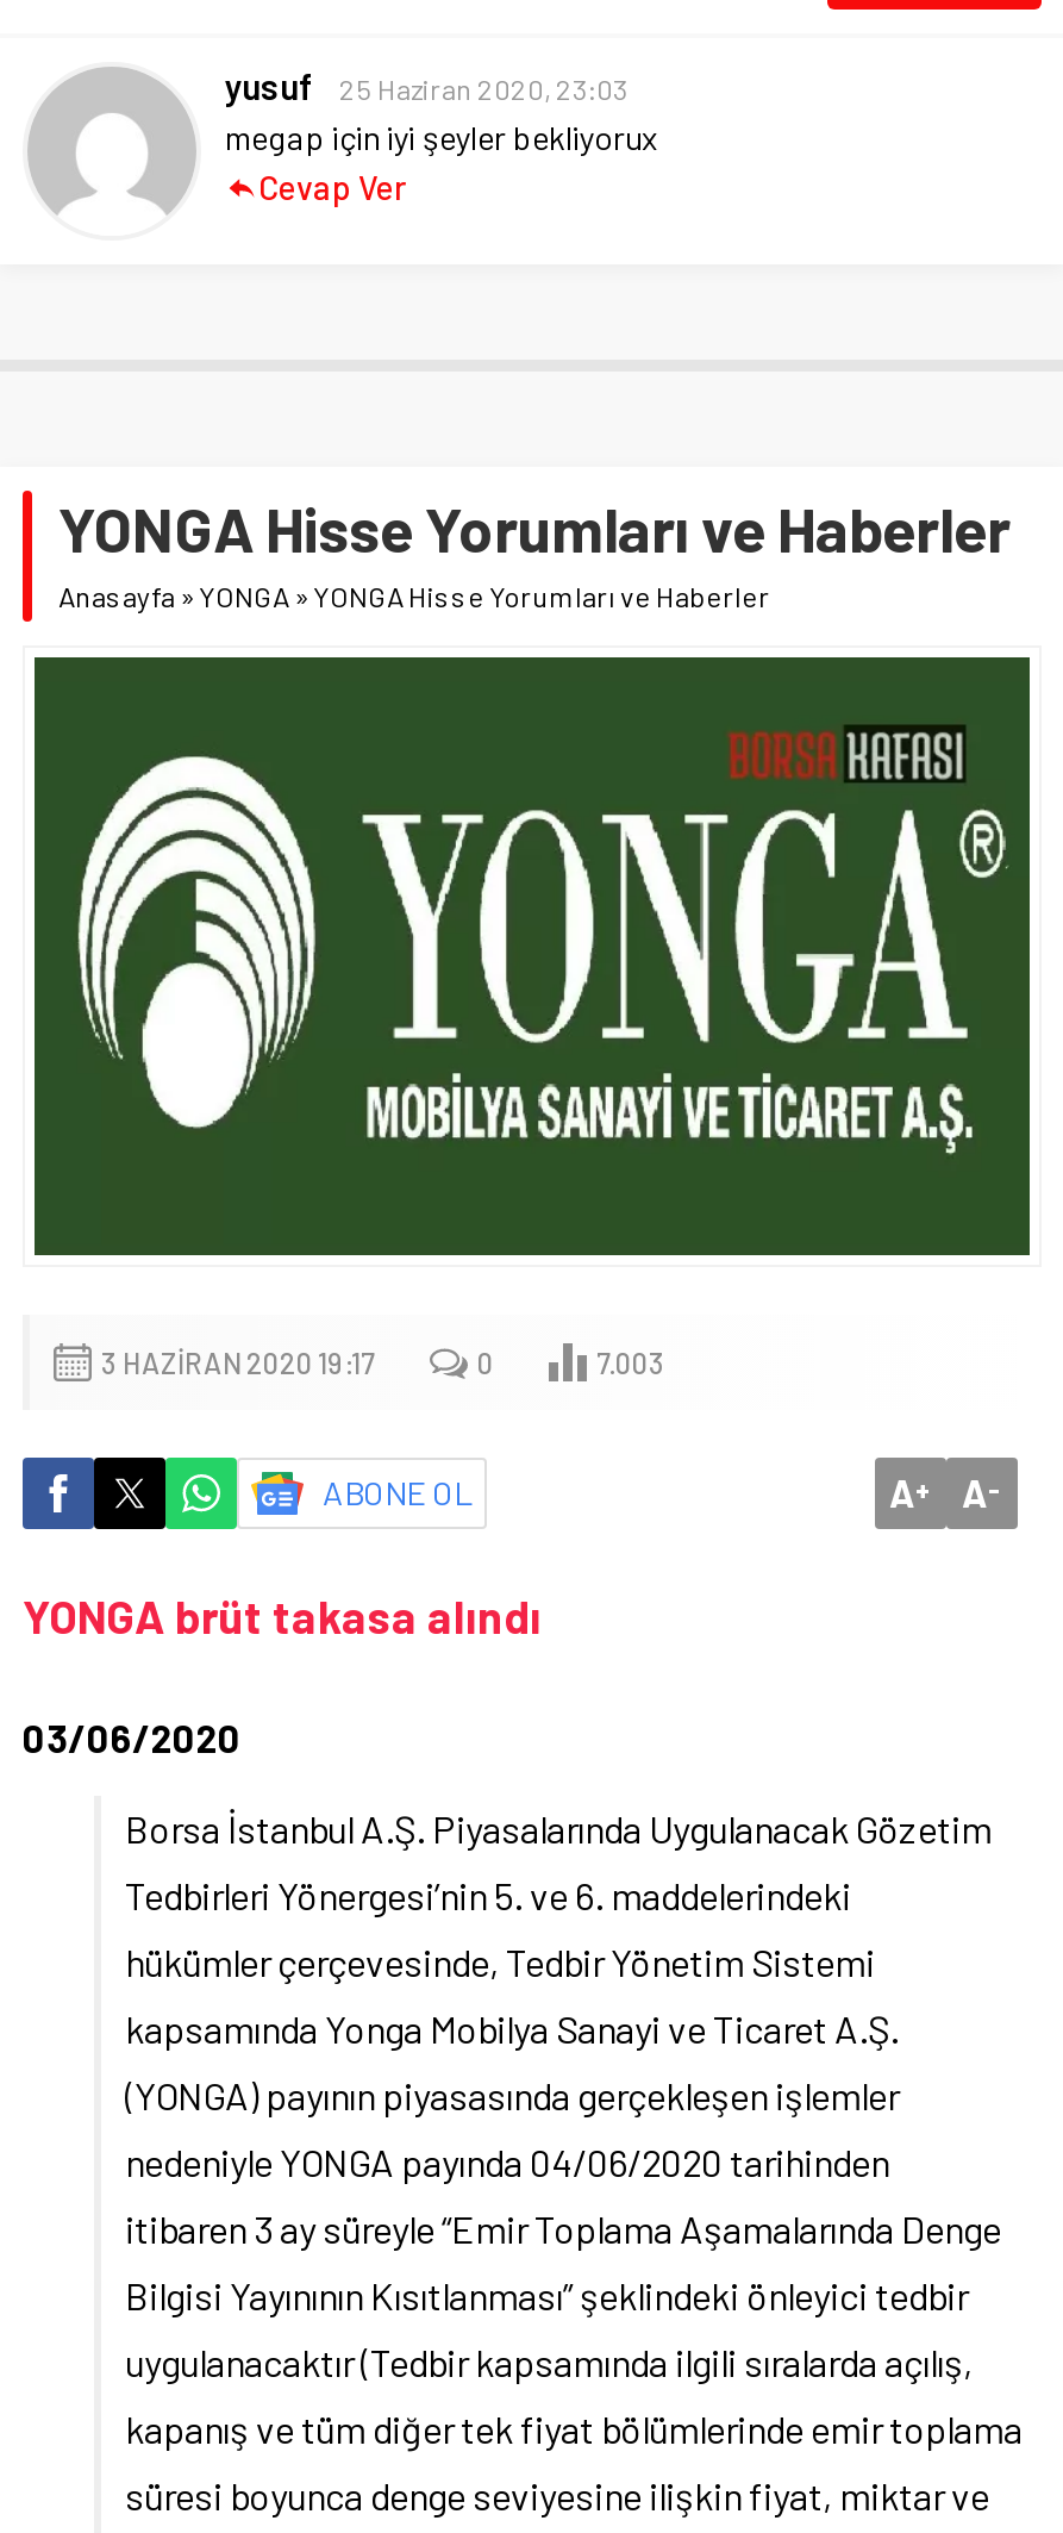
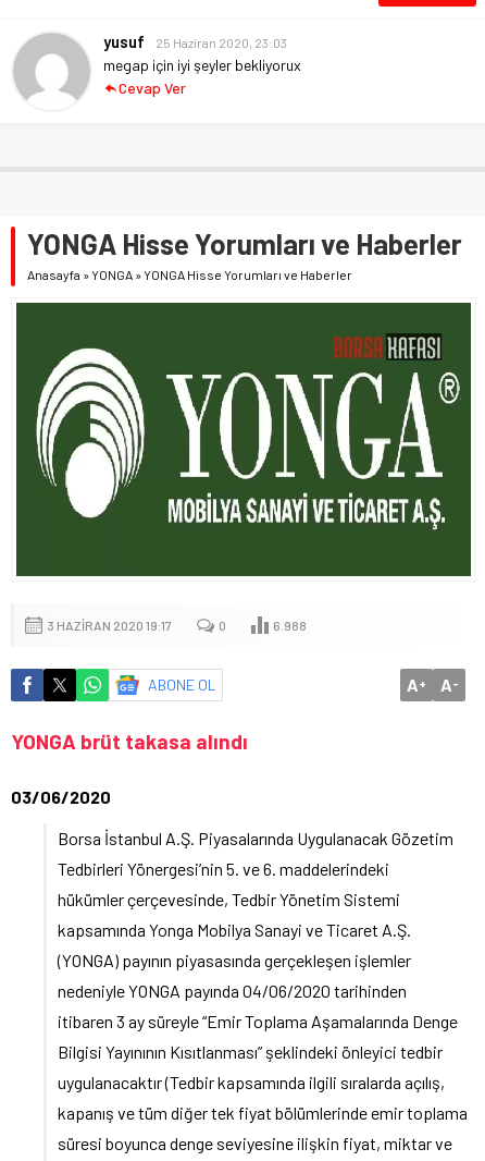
- 7.003
+ 6.988
